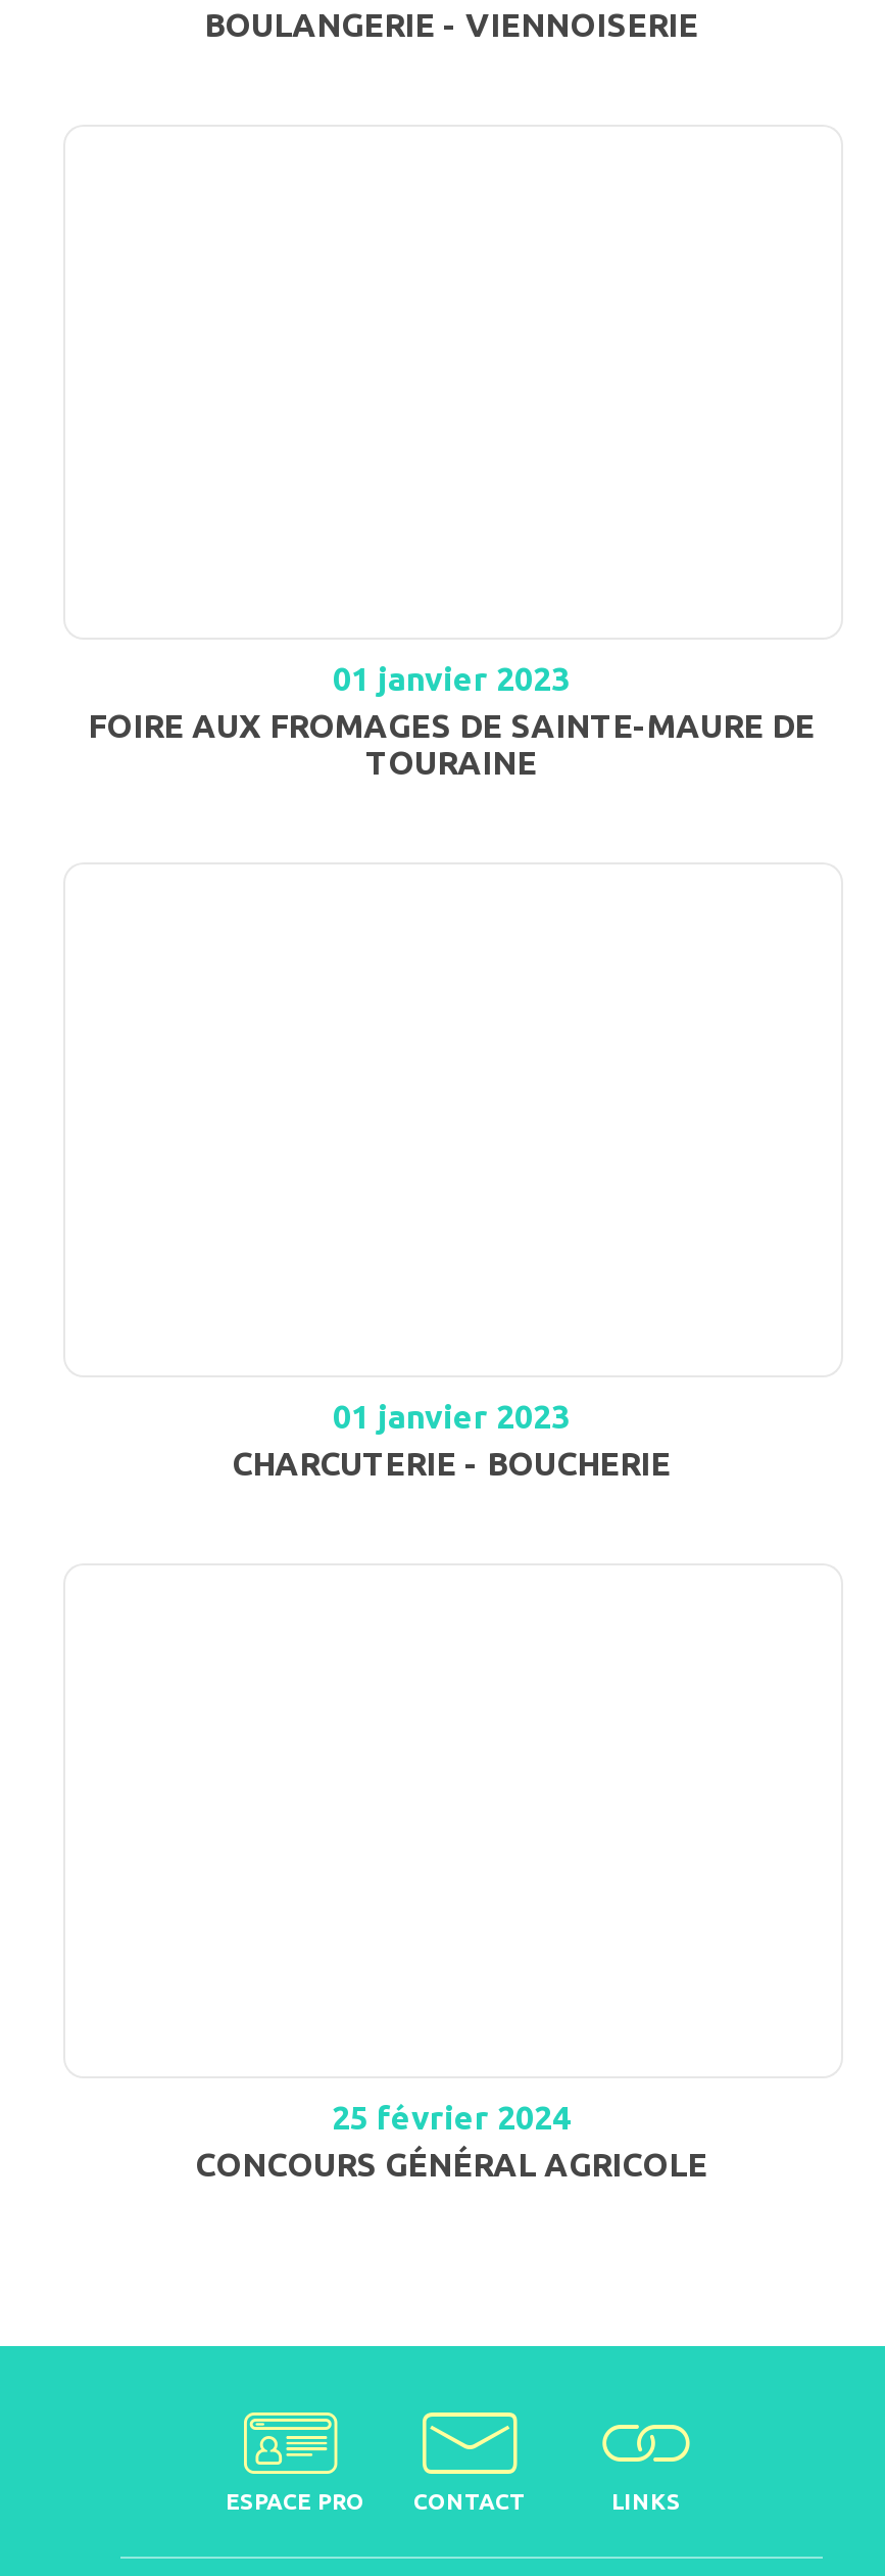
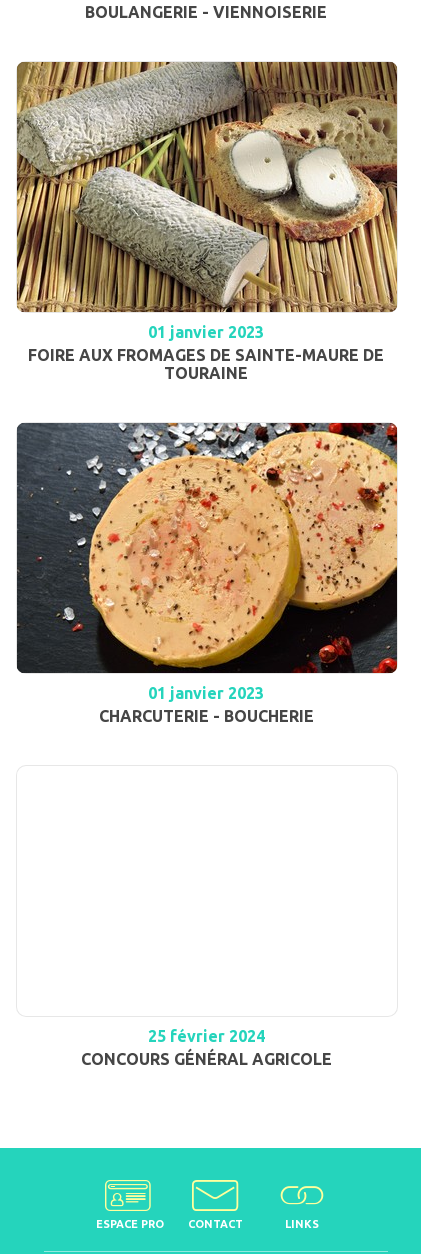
+ [image]

+ [image]
